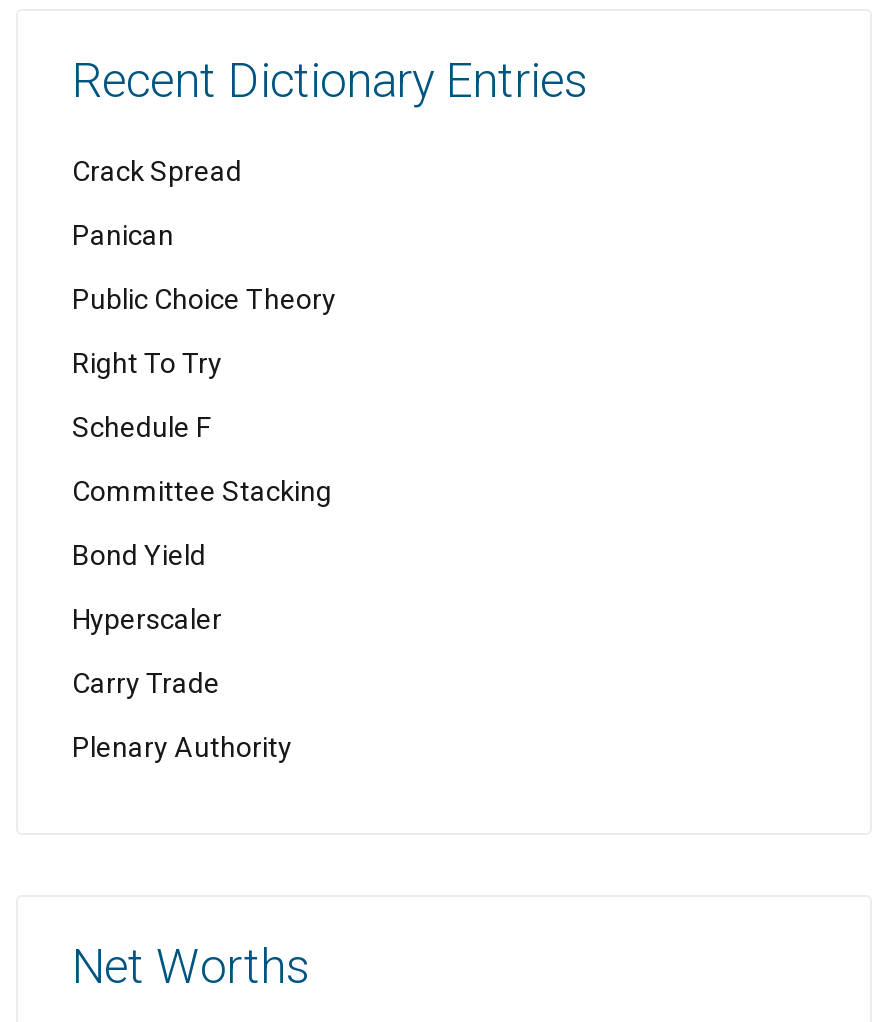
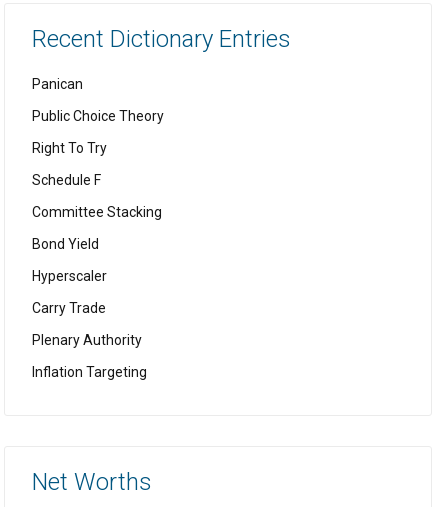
- Crack Spread

moved up: Panican | Public Choice Theory | Right To Try | ... | Carry Trade | Plenary Authority

+ Inflation Targeting
